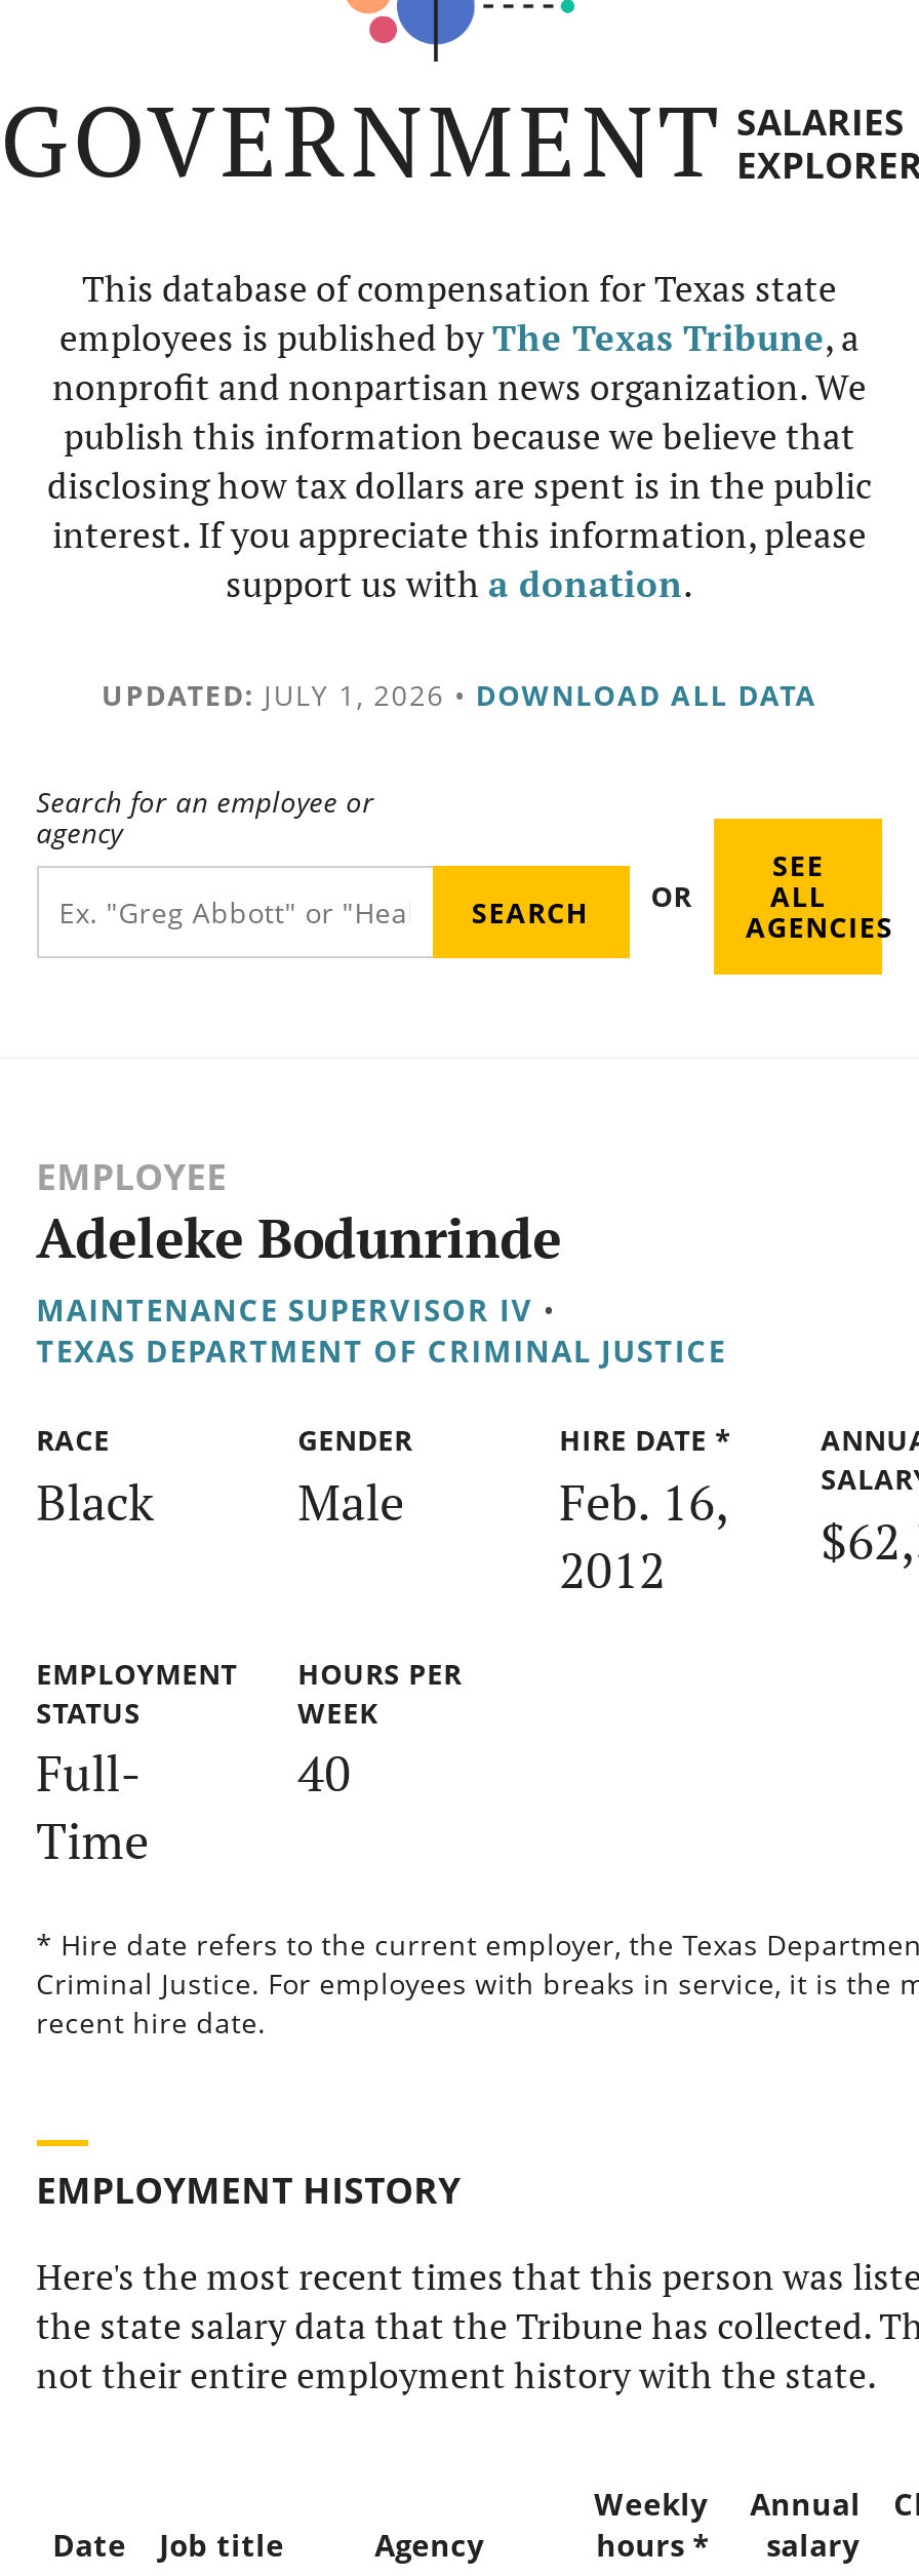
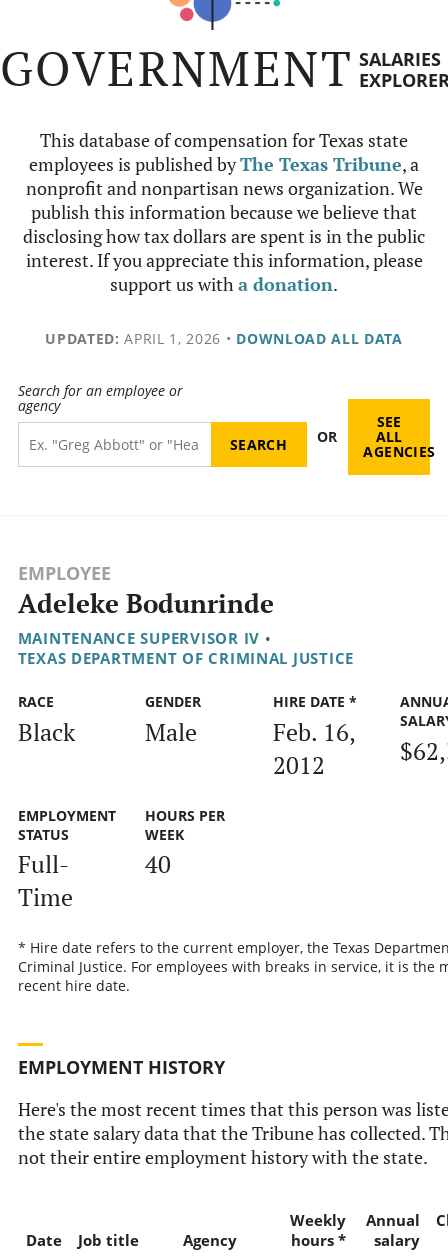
- UPDATED: JULY 1, 2026 • DOWNLOAD ALL DATA
+ UPDATED: APRIL 1, 2026 • DOWNLOAD ALL DATA
